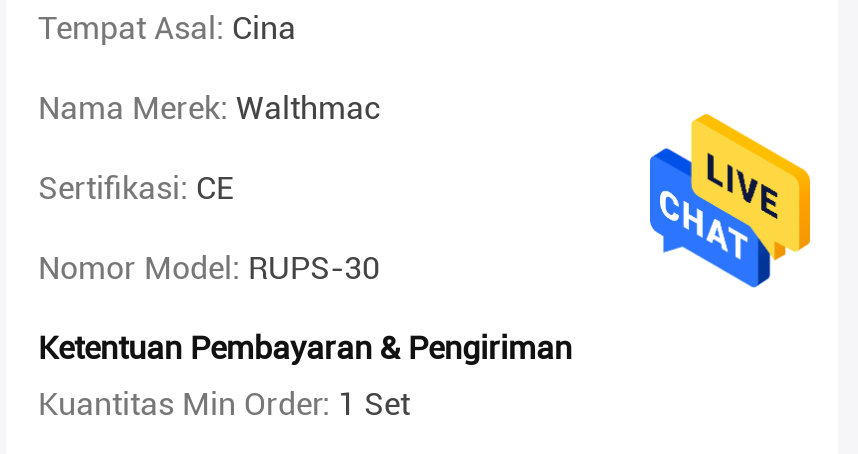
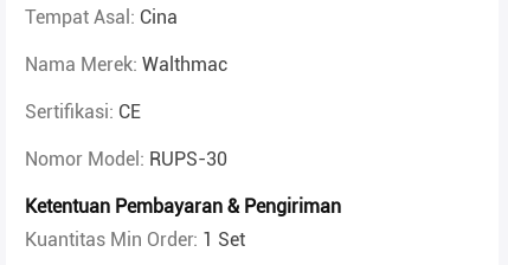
- [image]
